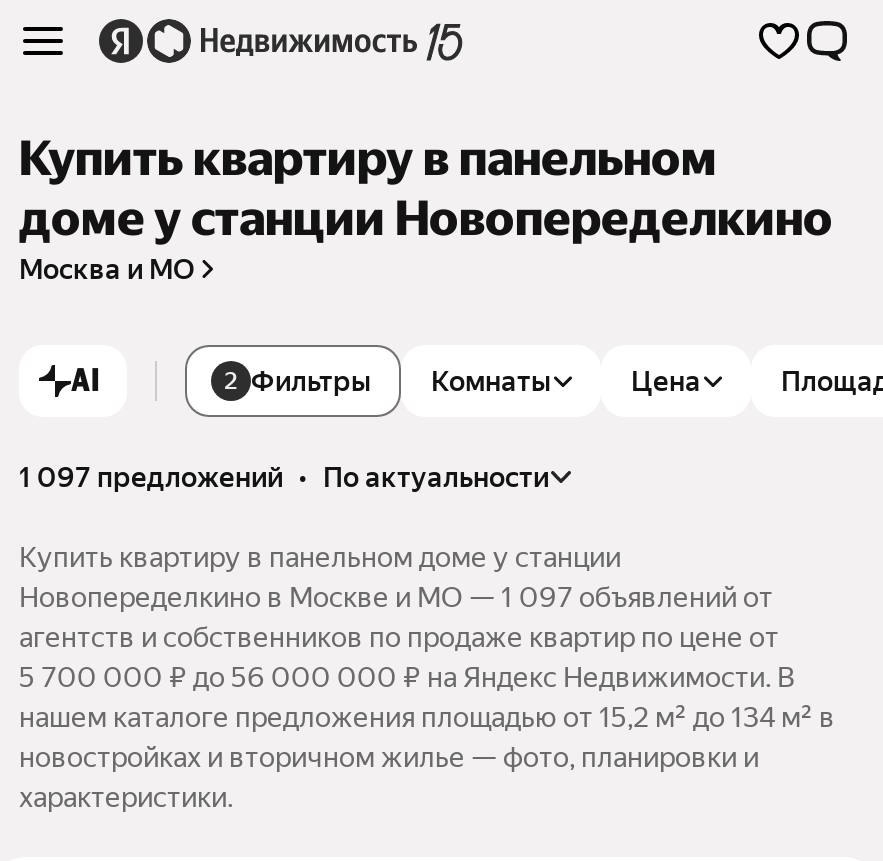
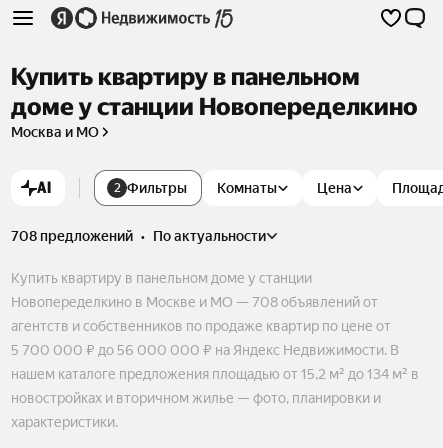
- 1 097 предложений • по актуальности
+ 708 предложений • по актуальности

- Новопеределкино в Москве и МО — 1 097 объявлений от
+ Новопеределкино в Москве и МО — 708 объявлений от
